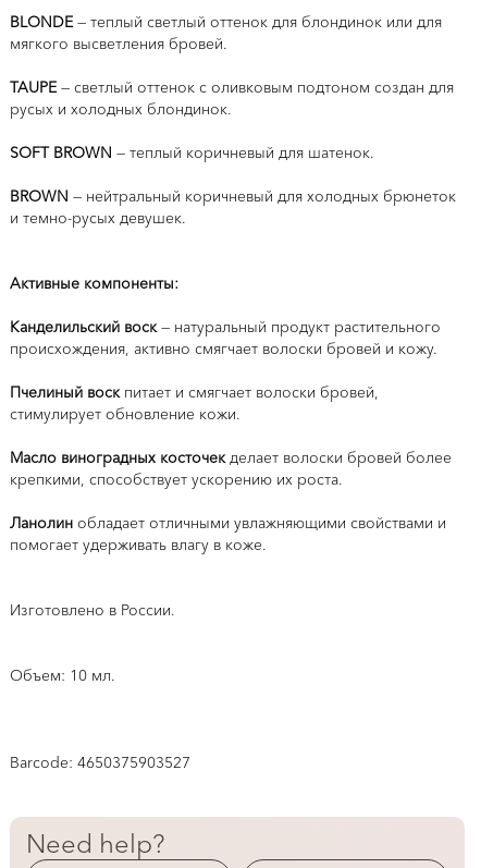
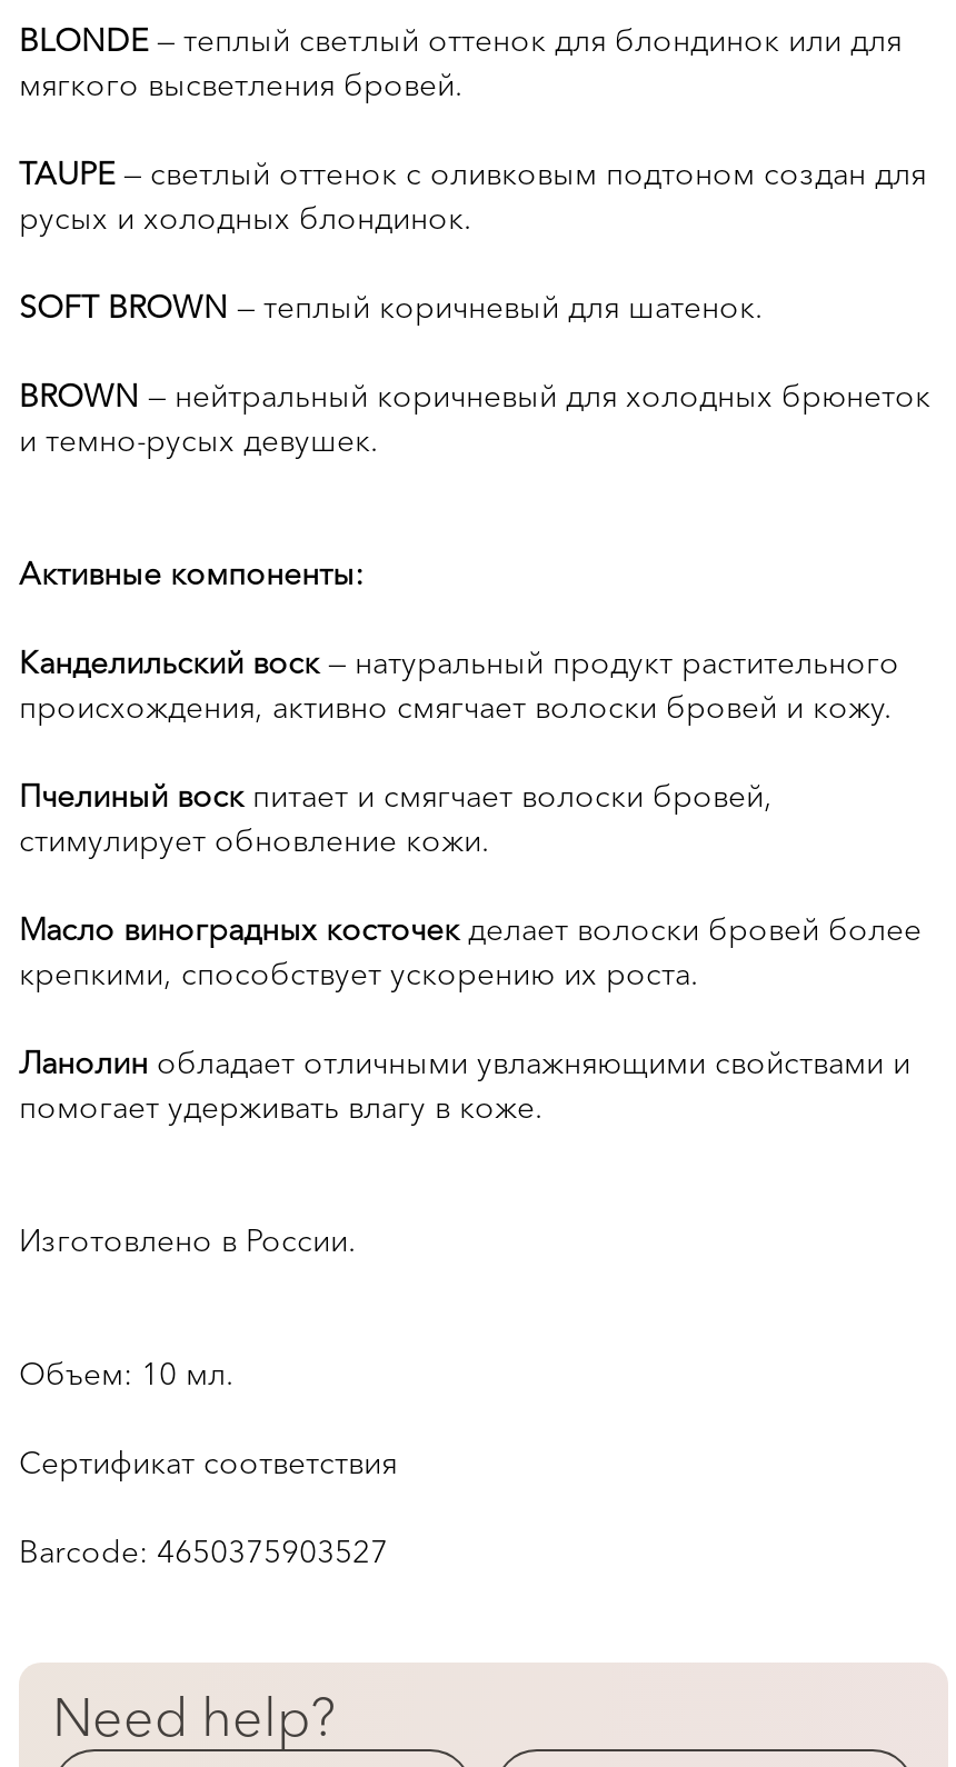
+ Сертификат соответствия
